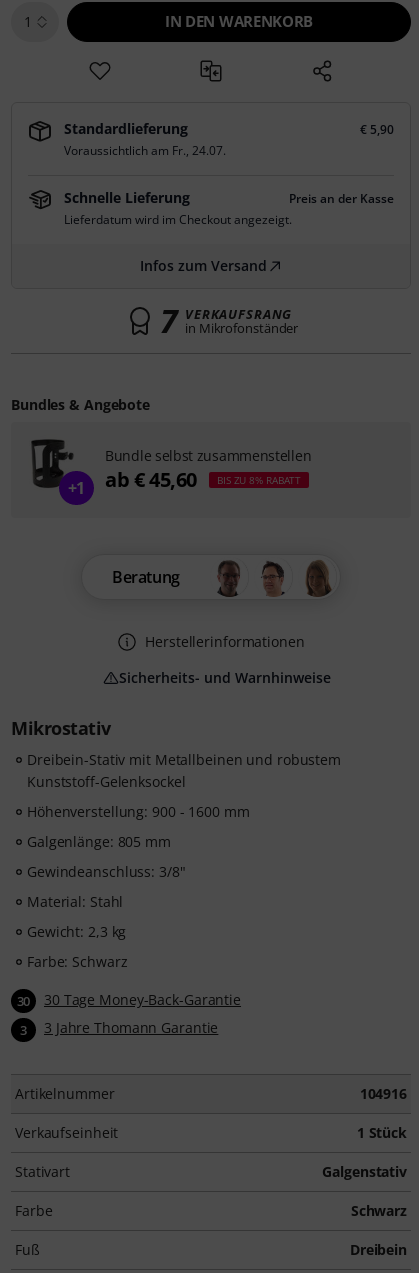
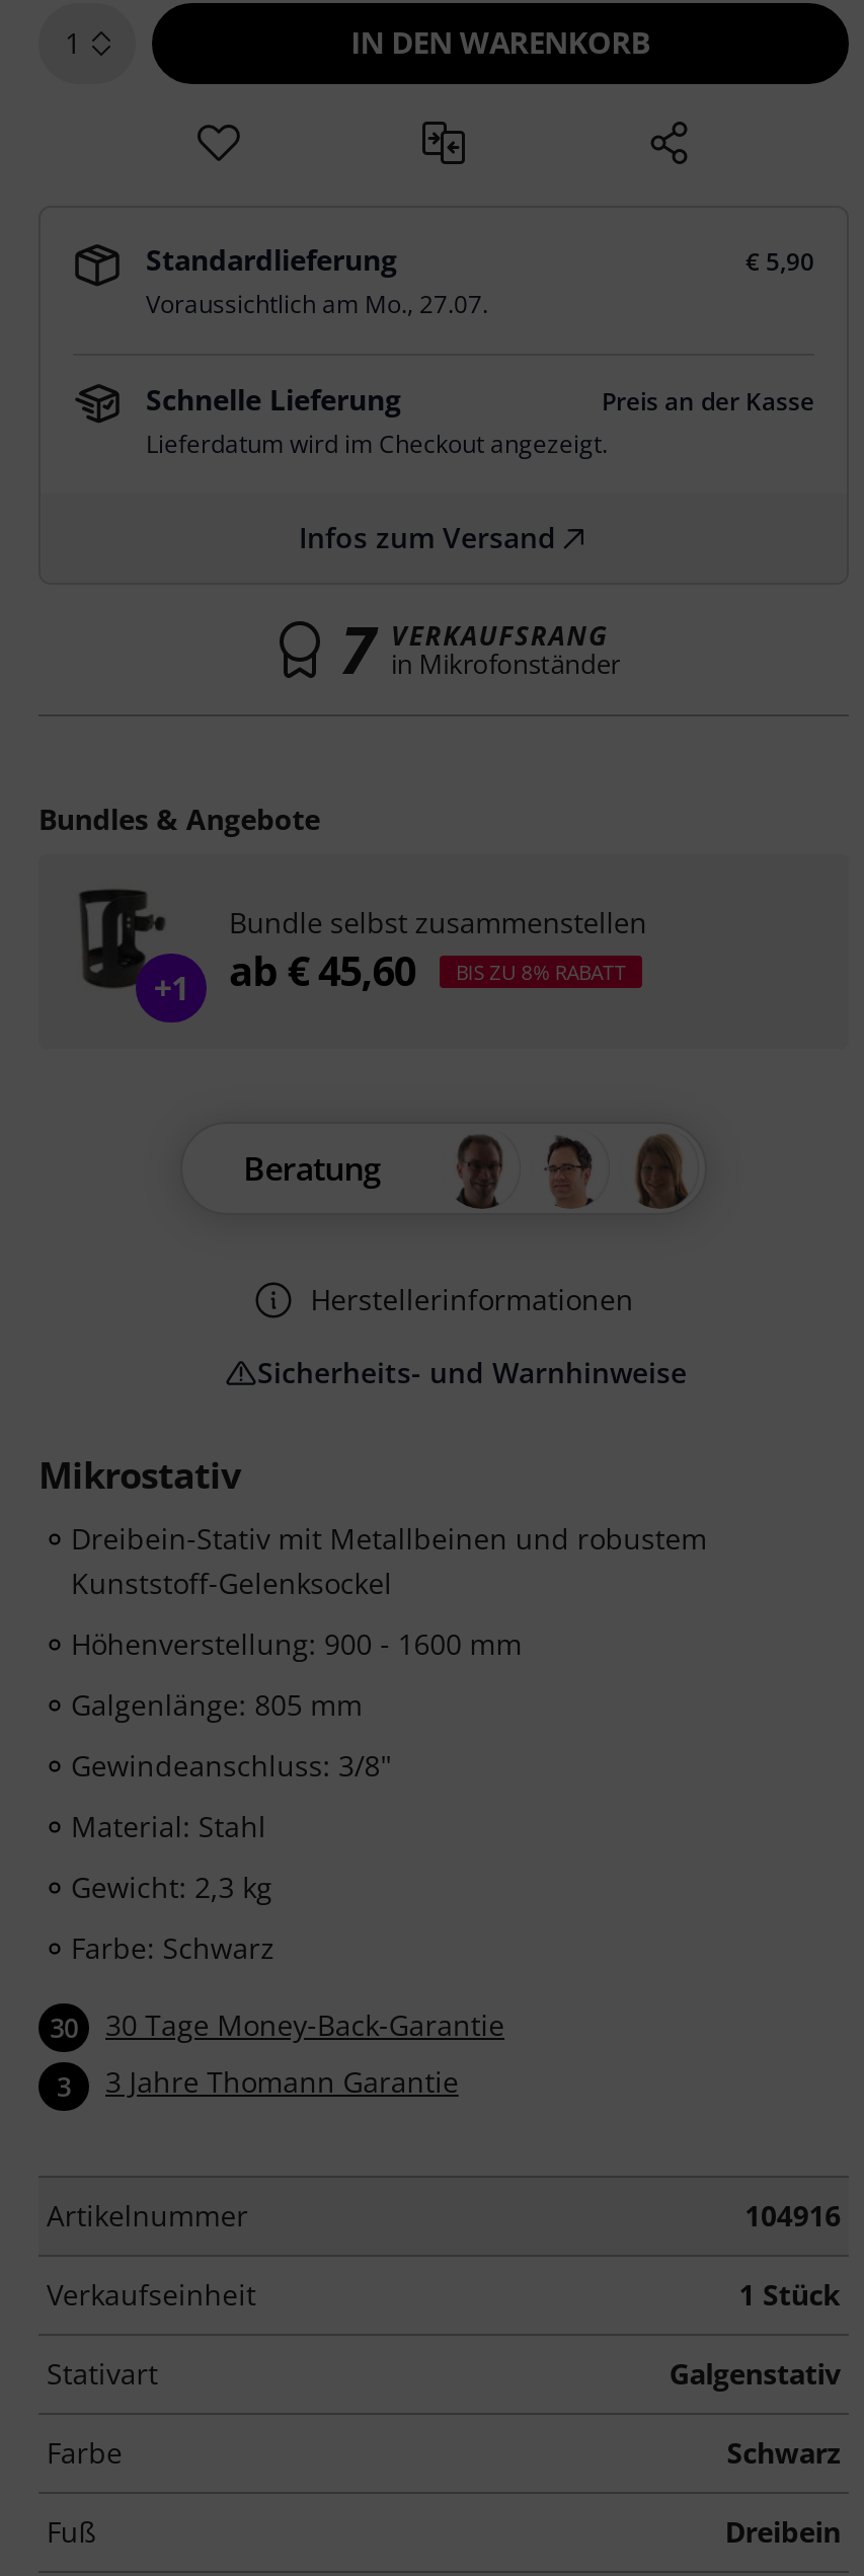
- Voraussichtlich am Fr., 24.07.
+ Voraussichtlich am Mo., 27.07.
